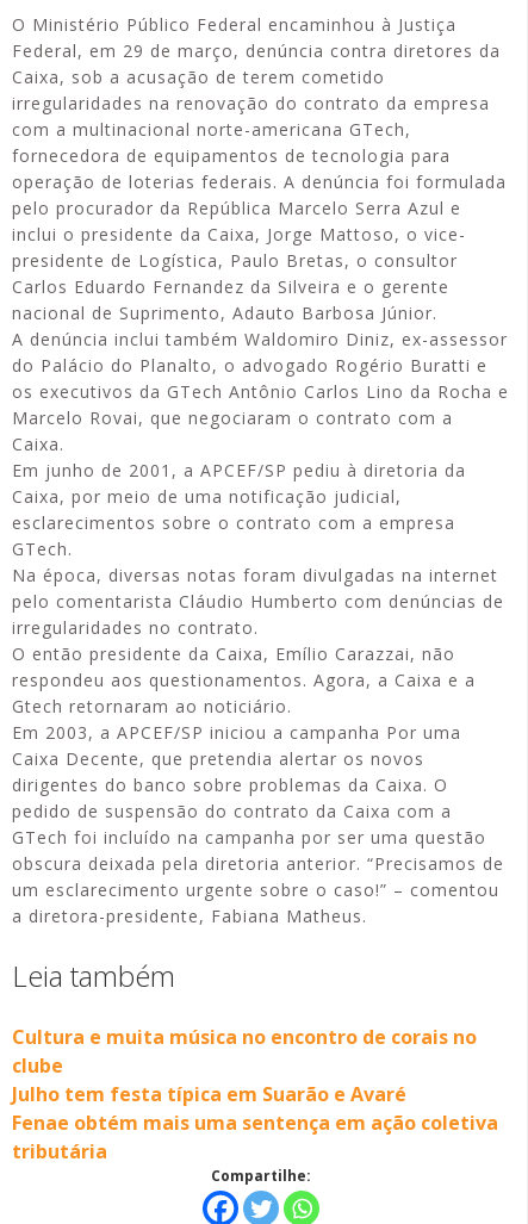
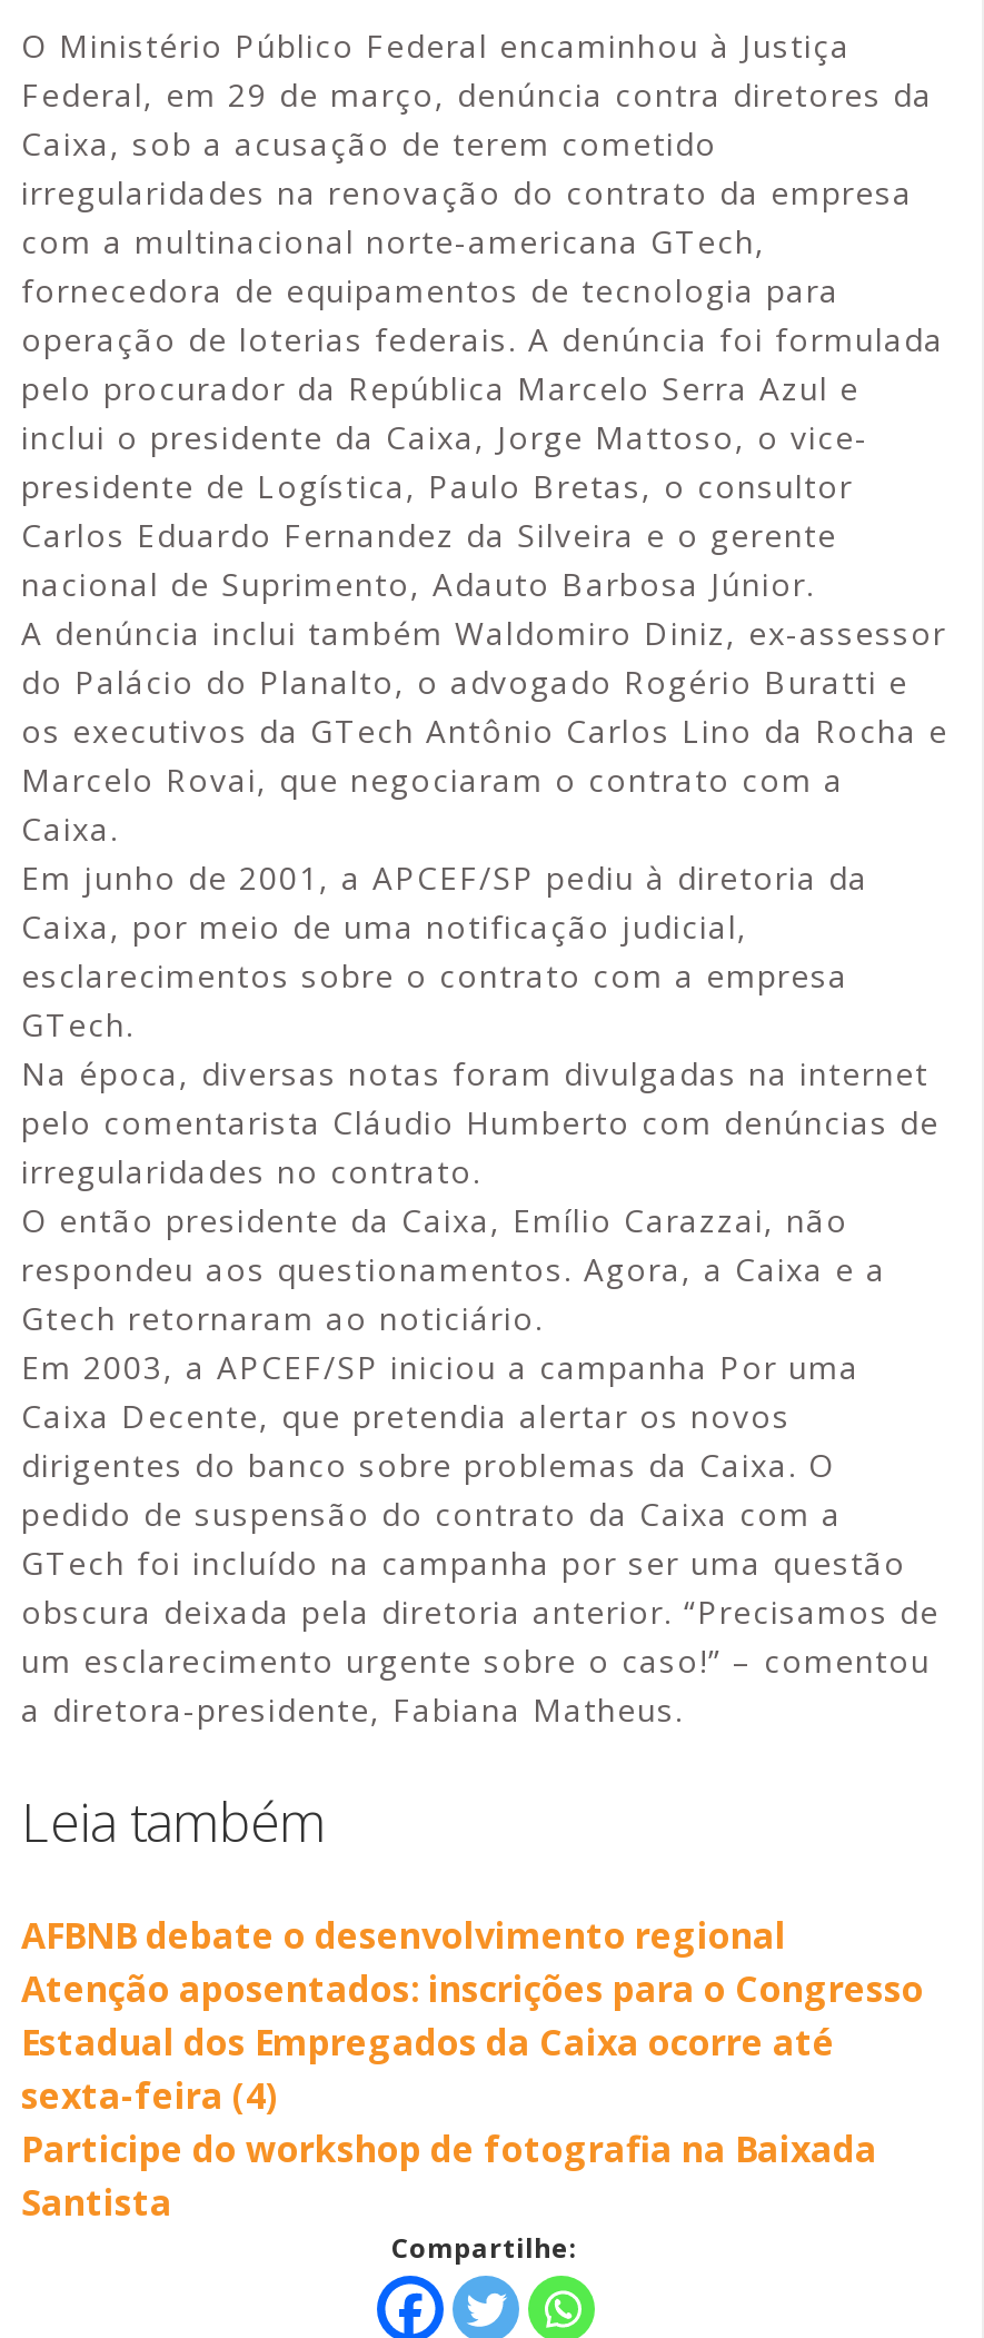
- Cultura e muita música no encontro de corais no
- clube
- Julho tem festa típica em Suarão e Avaré
- Fenae obtém mais uma sentença em ação coletiva
- tributária
+ AFBNB debate o desenvolvimento regional
+ Atenção aposentados: inscrições para o Congresso
+ Estadual dos Empregados da Caixa ocorre até
+ sexta-feira (4)
+ Participe do workshop de fotografia na Baixada
+ Santista
